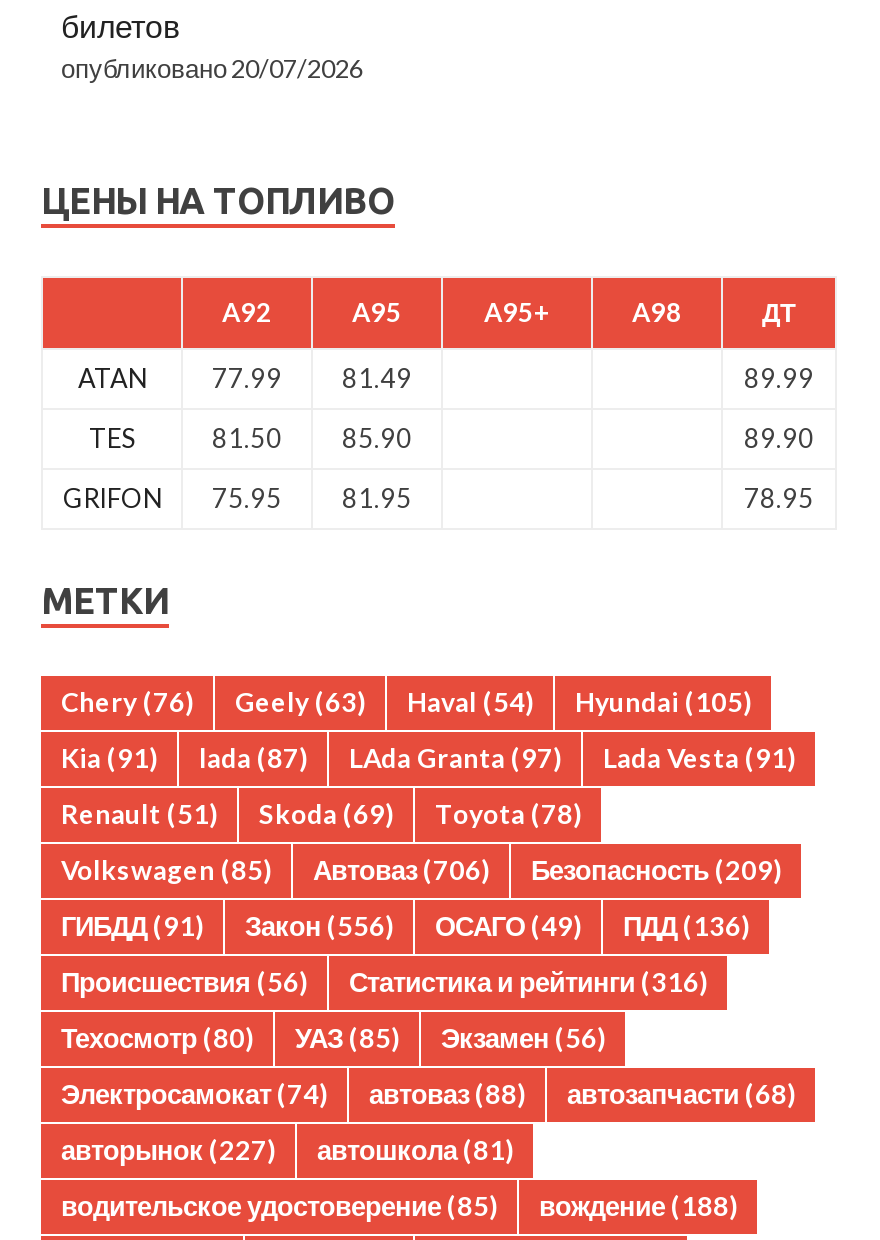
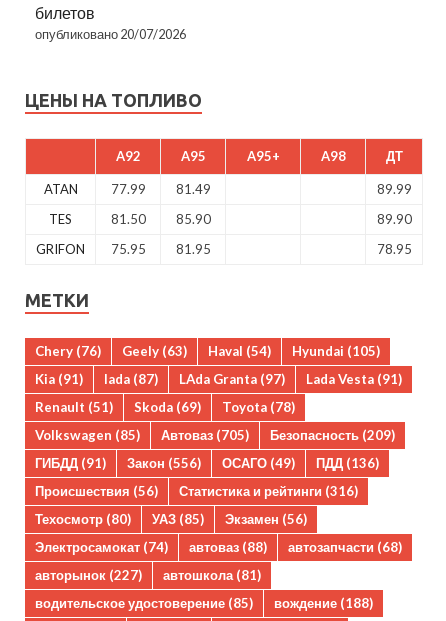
- Volkswagen (85) Автоваз (706) Безопасность (209)
+ Volkswagen (85) Автоваз (705) Безопасность (209)
